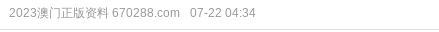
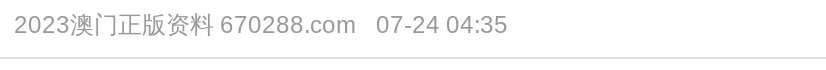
- 2023澳门正版资料 670288.com 07-22 04:34
+ 2023澳门正版资料 670288.com 07-24 04:35
